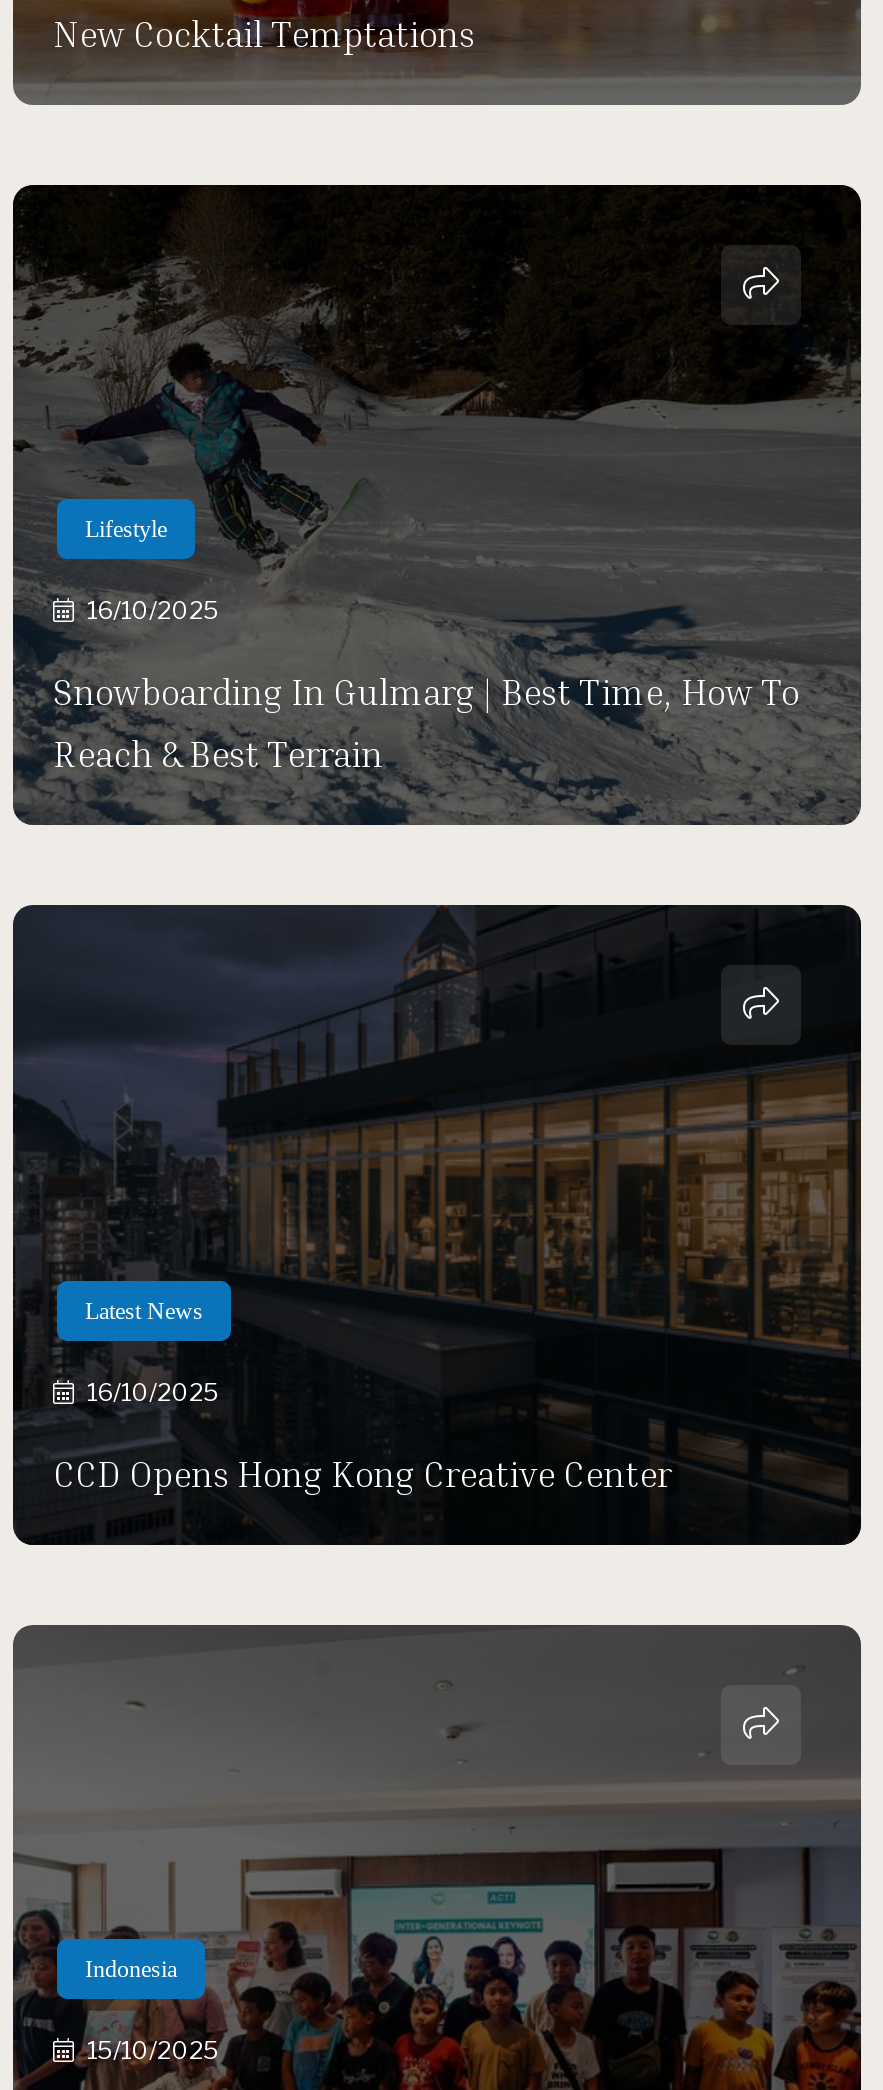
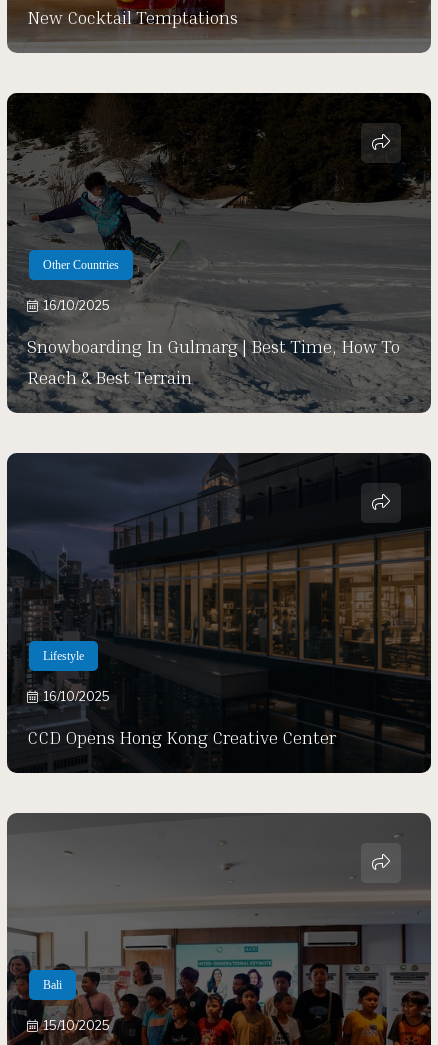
+ Other Countries

moved down: Lifestyle

- Latest News

- Indonesia
+ Bali
